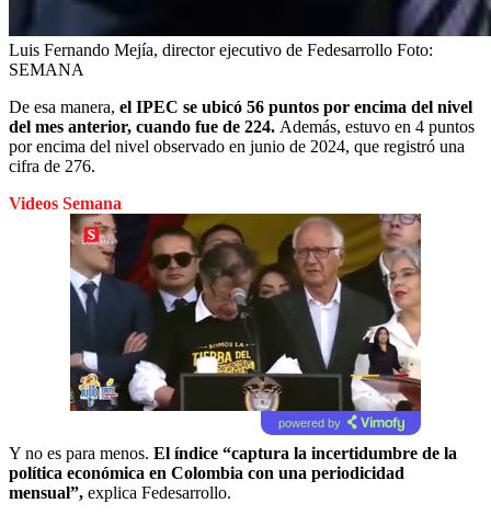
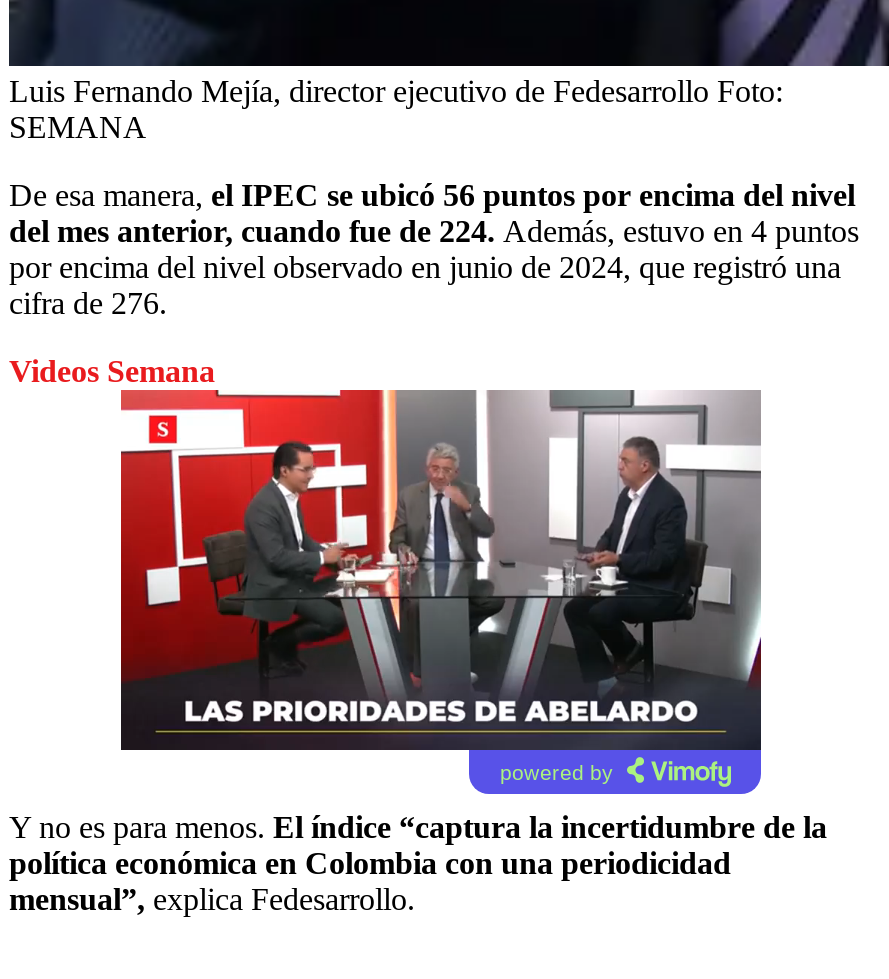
- [image]
+ [image]
